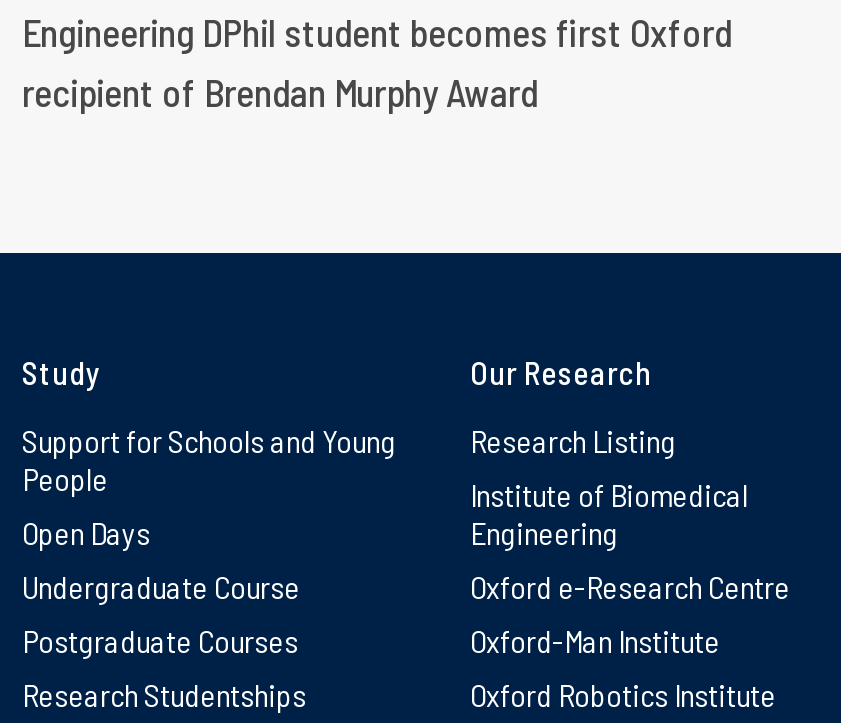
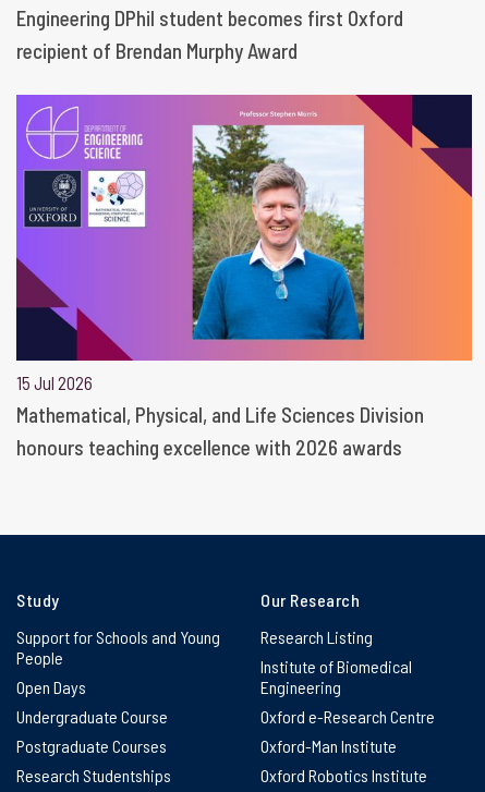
+ [image]
+ 15 Jul 2026
+ Mathematical, Physical, and Life Sciences Division
+ honours teaching excellence with 2026 awards
